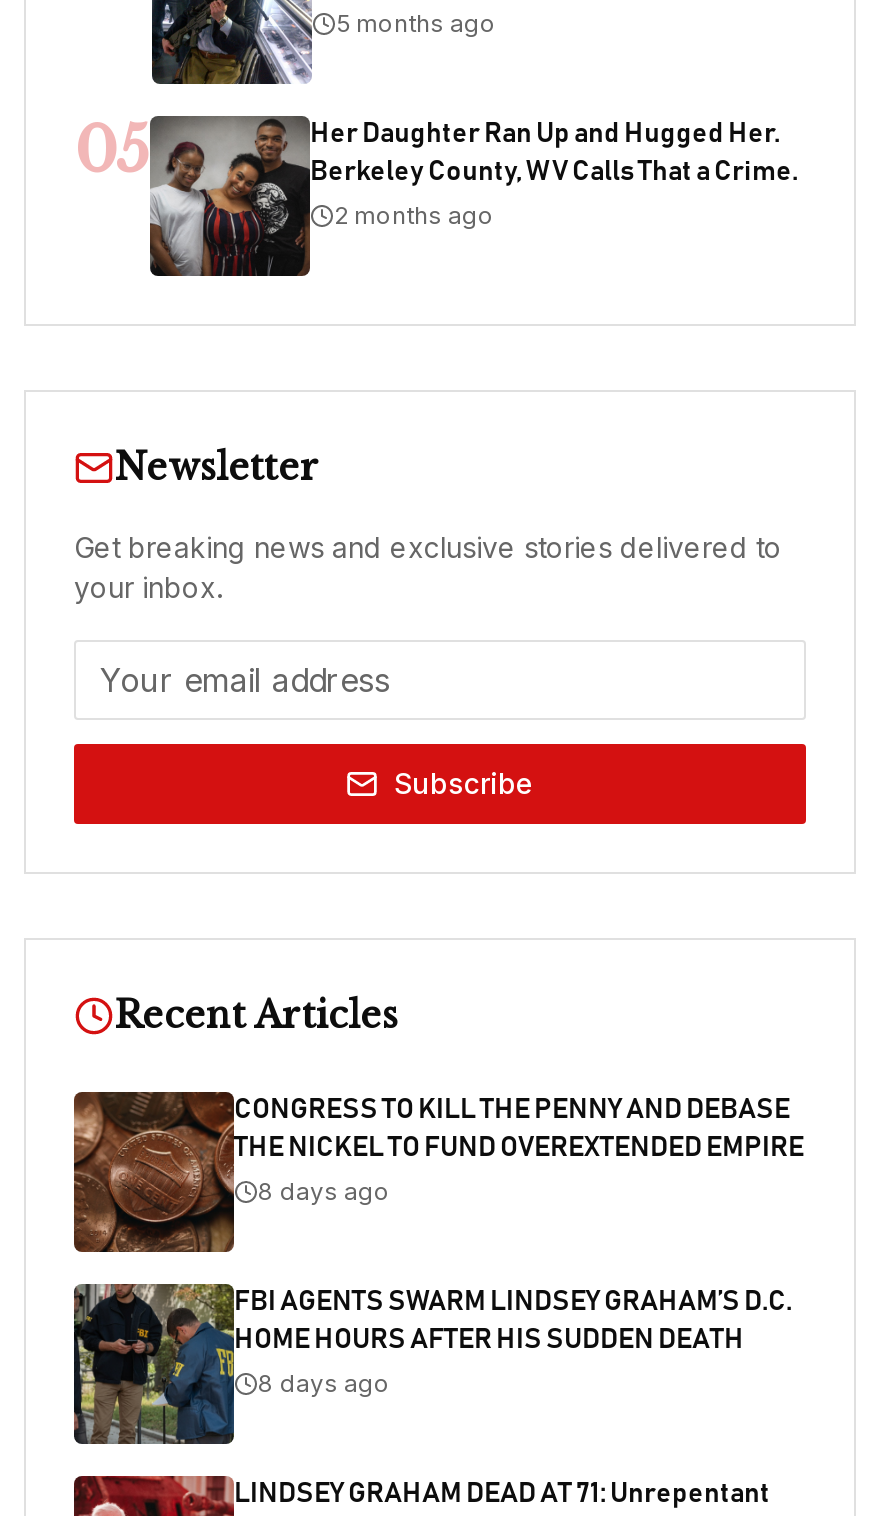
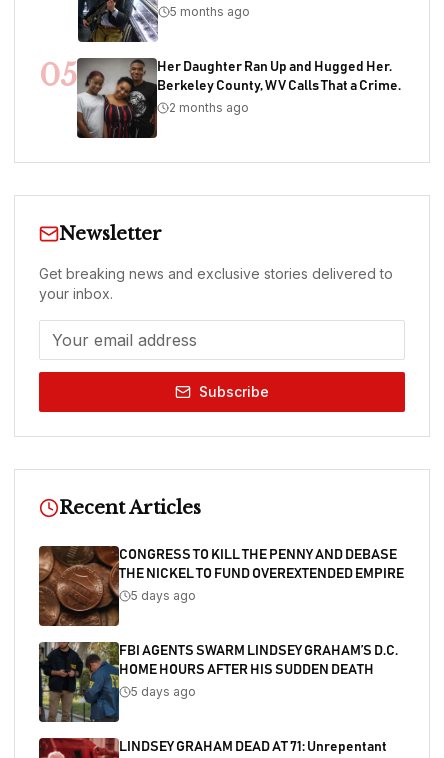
- 8 days ago
+ 5 days ago

- 8 days ago
+ 5 days ago
